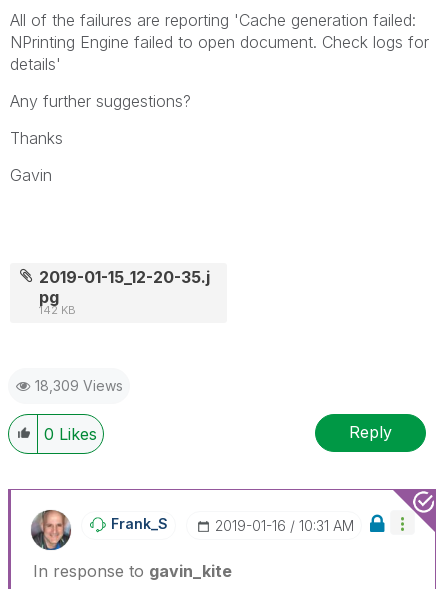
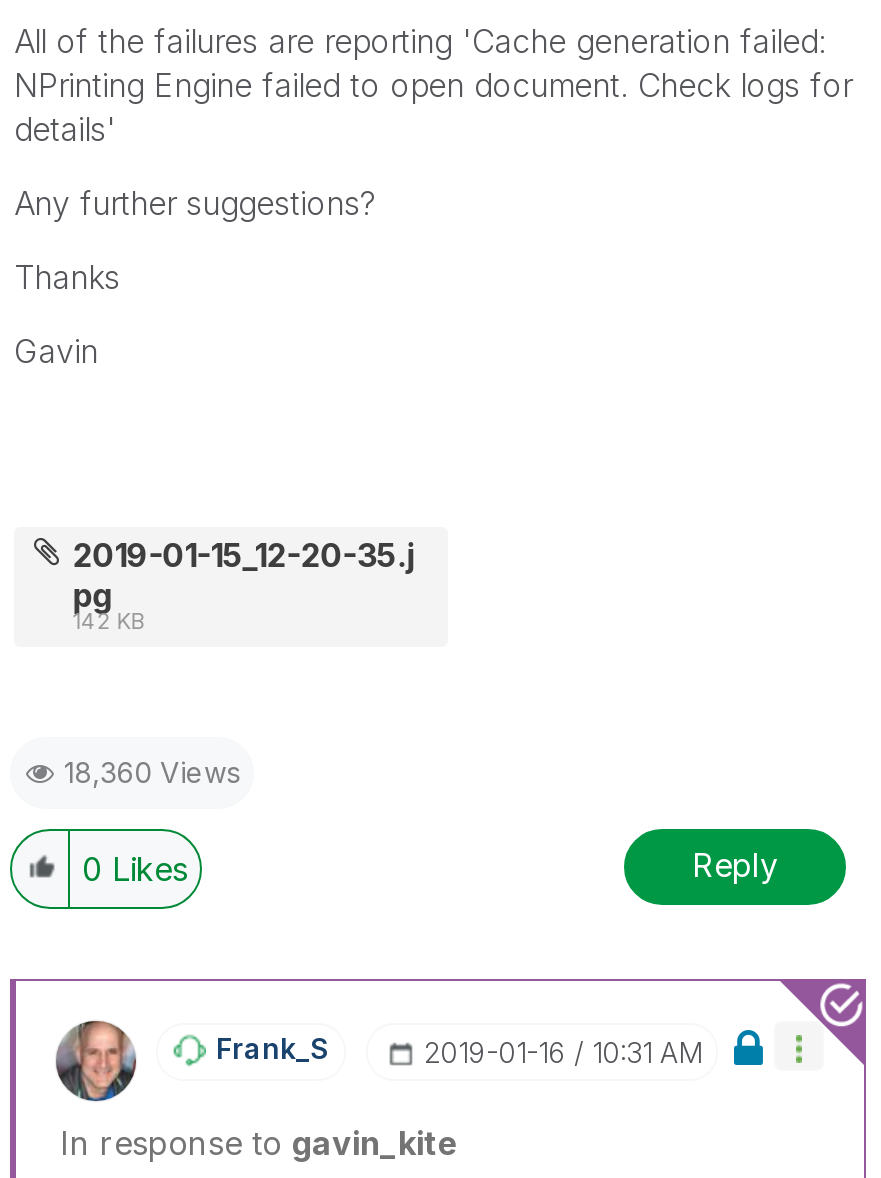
- 18,309 Views
+ 18,360 Views
